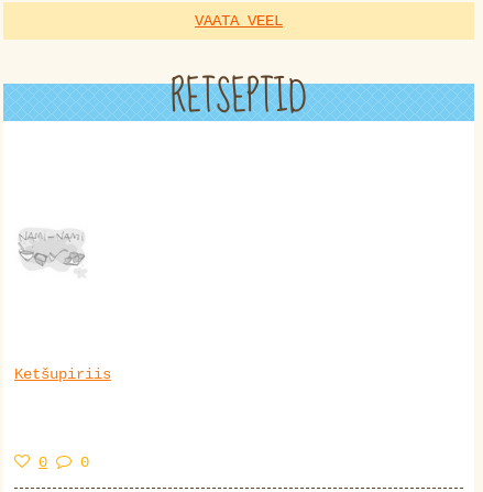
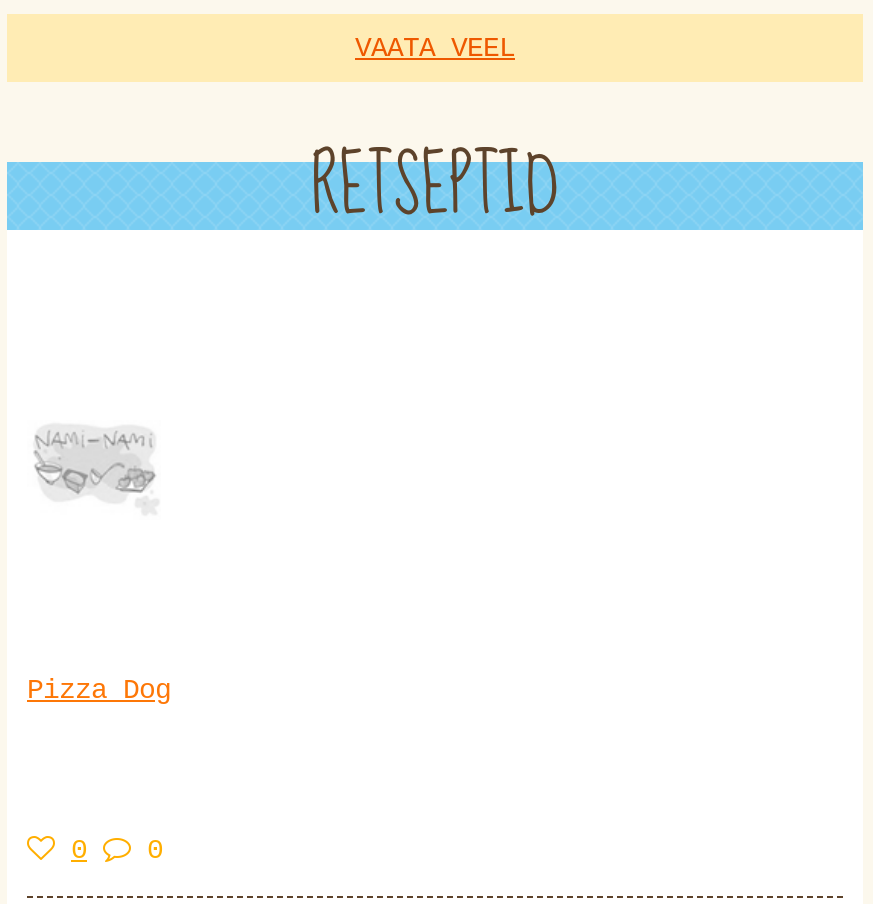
- Ketšupiriis
+ Pizza Dog
